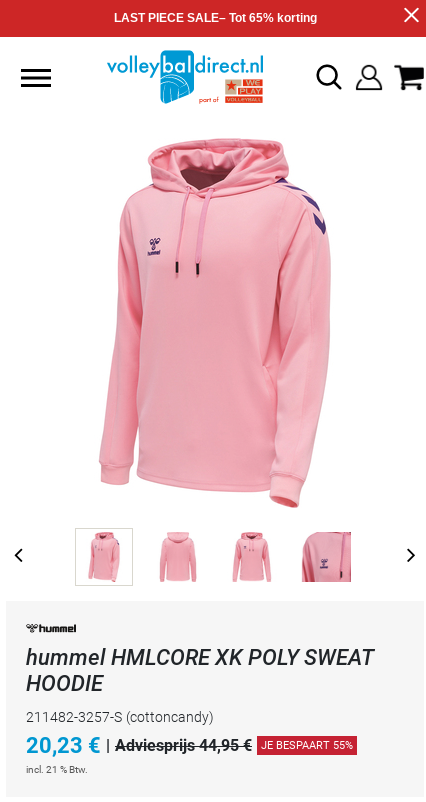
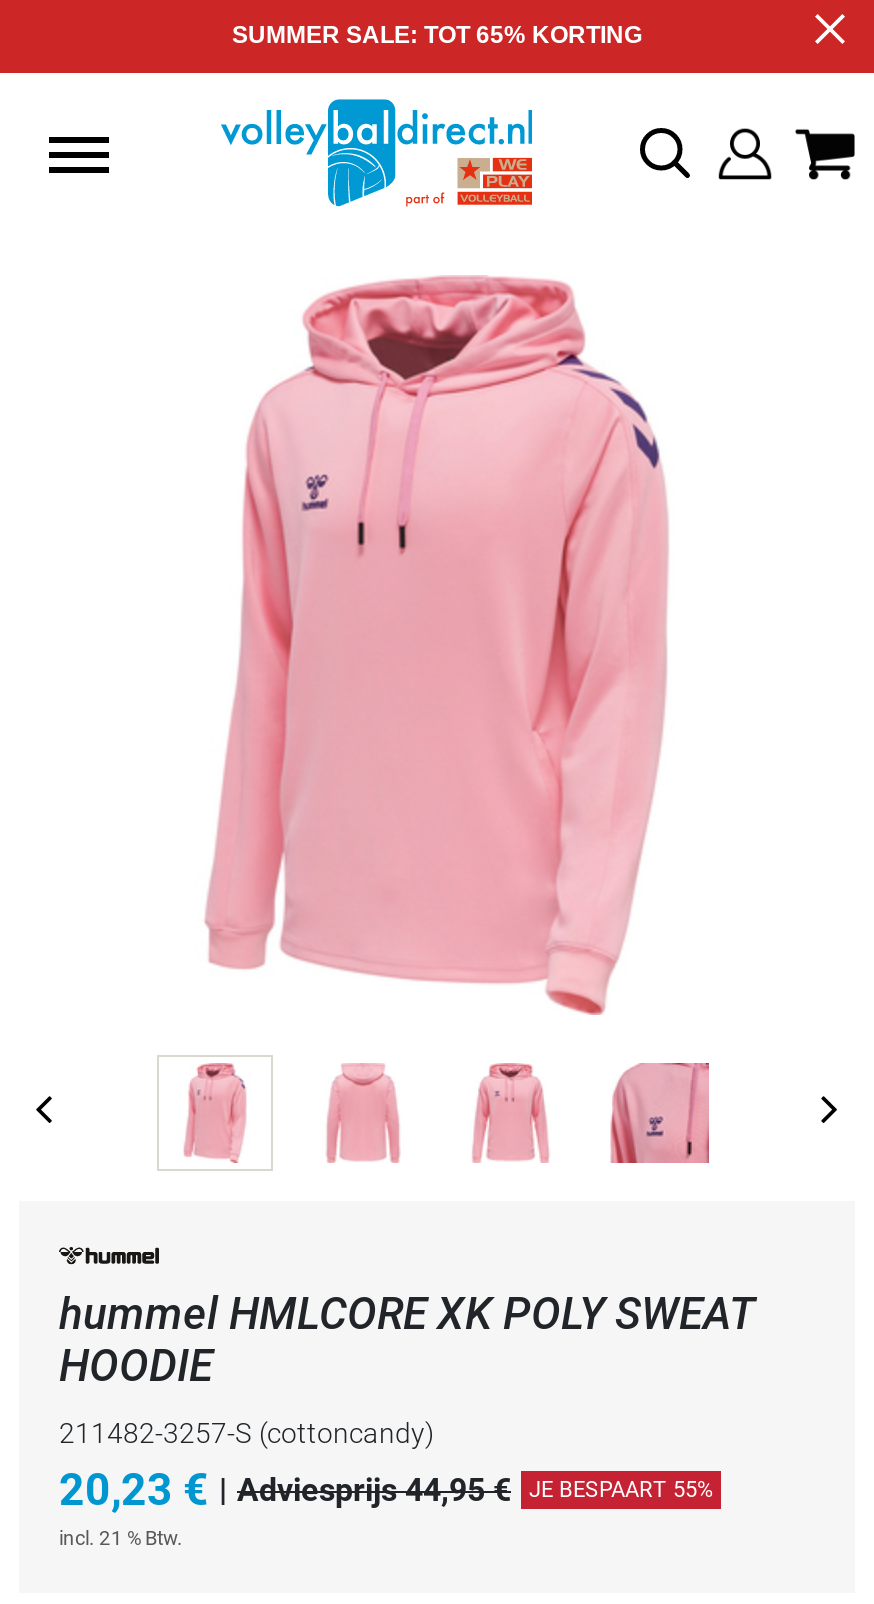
- LAST PIECE SALE– Tot 65% korting
+ SUMMER SALE: TOT 65% KORTING
